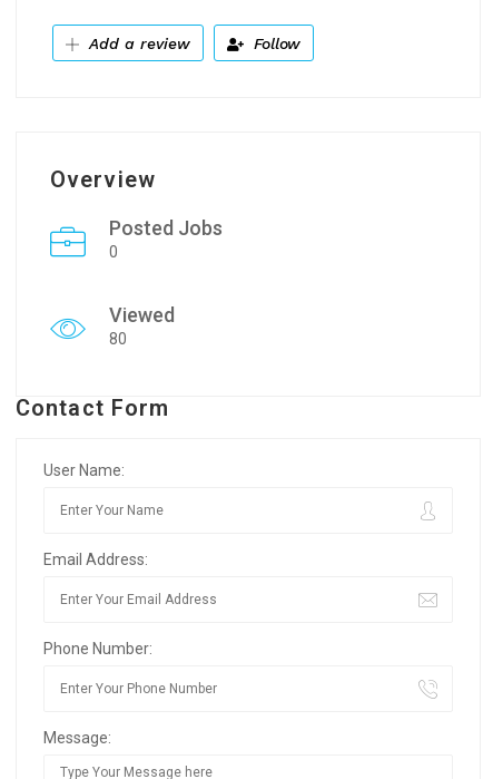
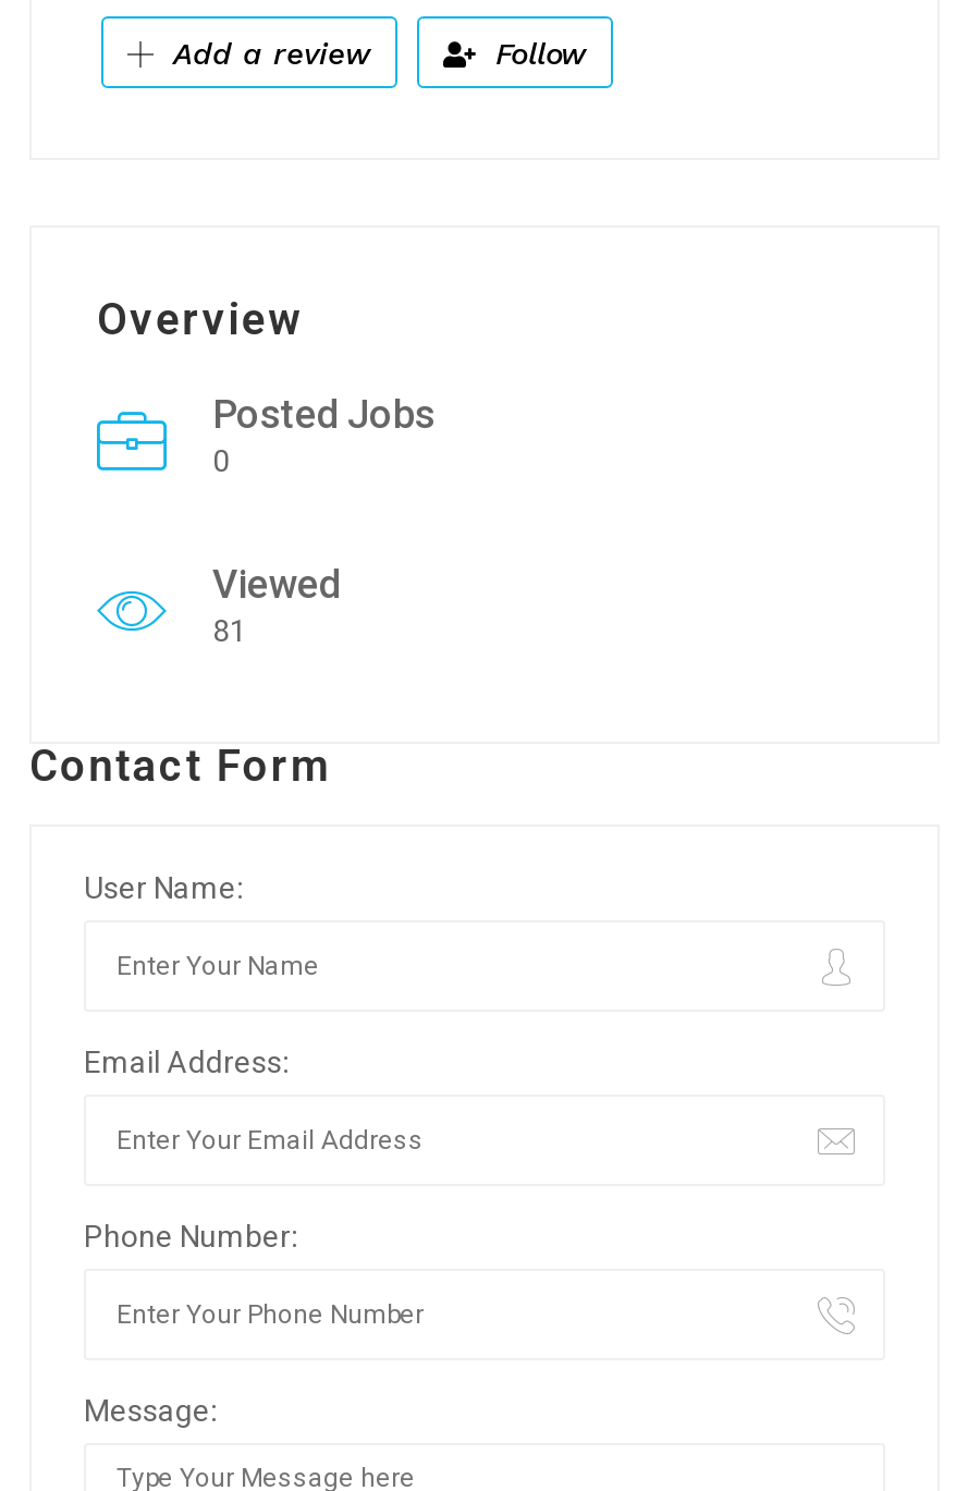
- 80
+ 81
